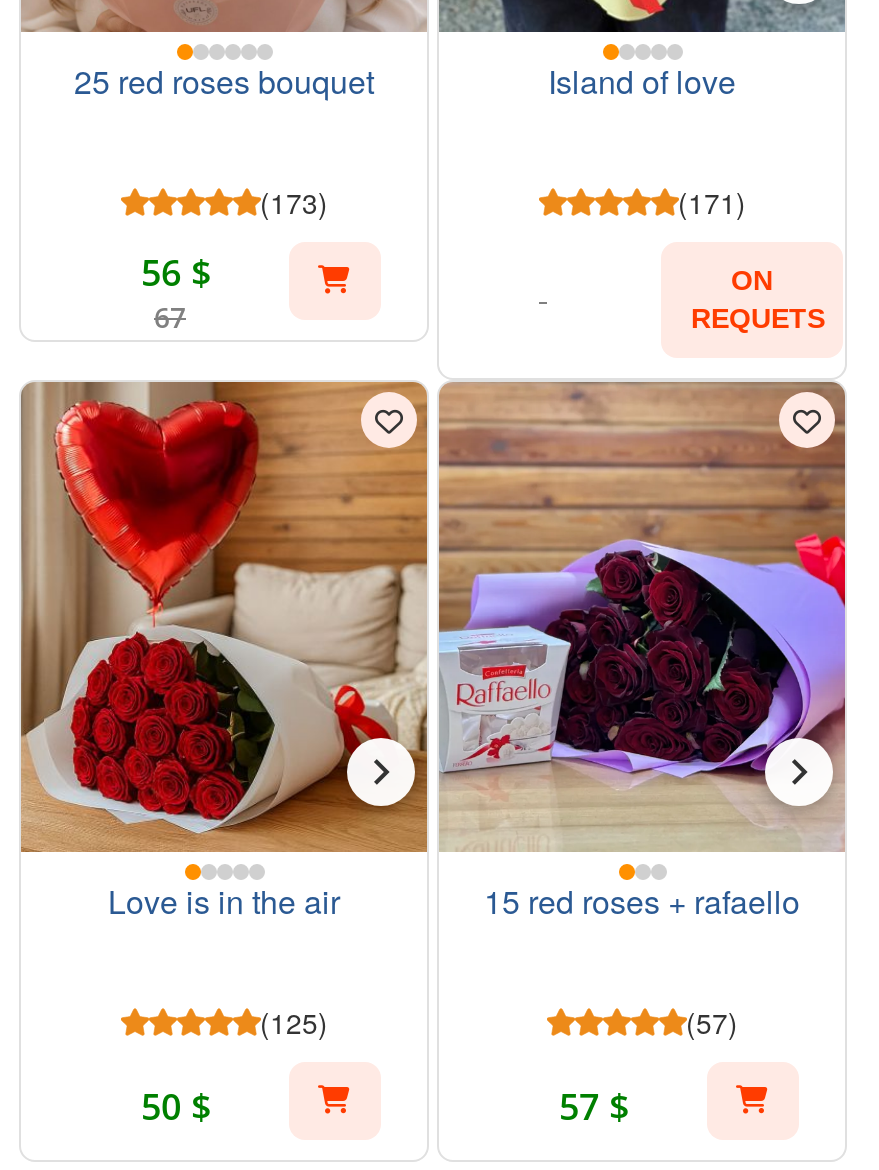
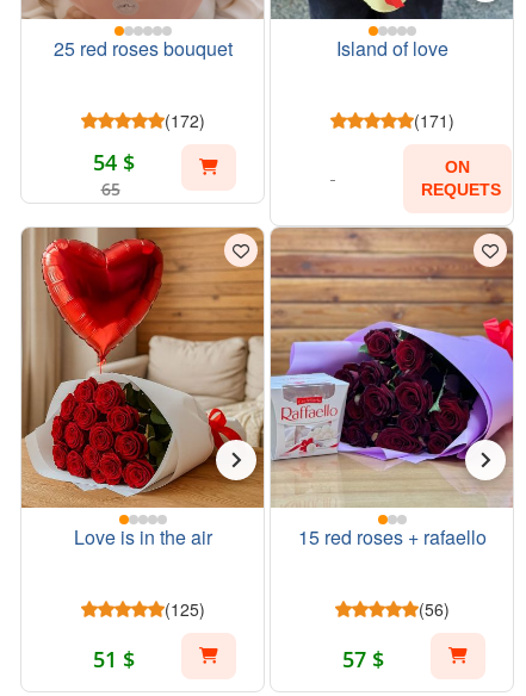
- (173)
+ (172)

- 56 $
+ 54 $

- 67
+ 65

- (57)
+ (56)

- 50 $
+ 51 $
